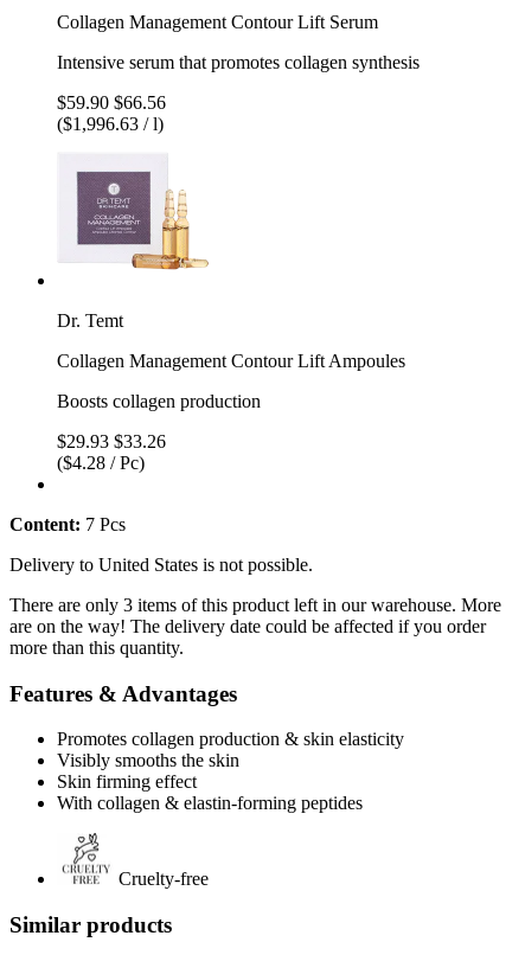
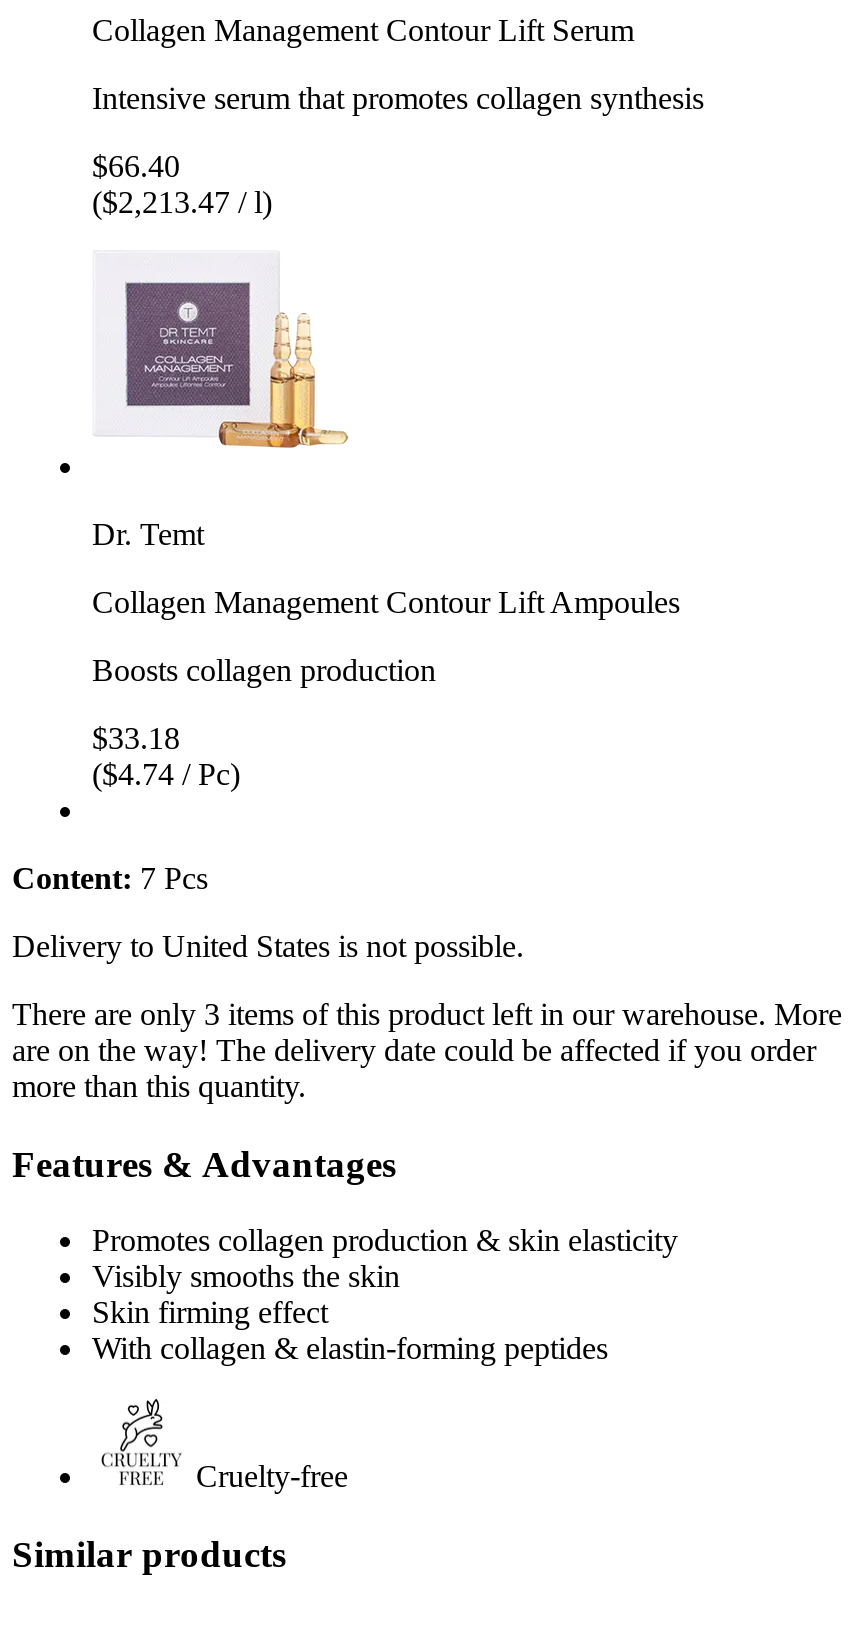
- $59.90 $66.56
- ($1,996.63 / l)
+ $66.40
+ ($2,213.47 / l)

- $29.93 $33.26
- ($4.28 / Pc)
+ $33.18
+ ($4.74 / Pc)
